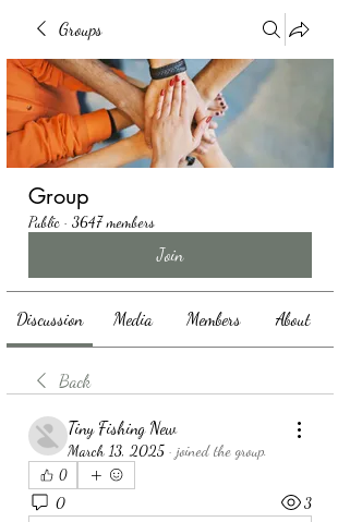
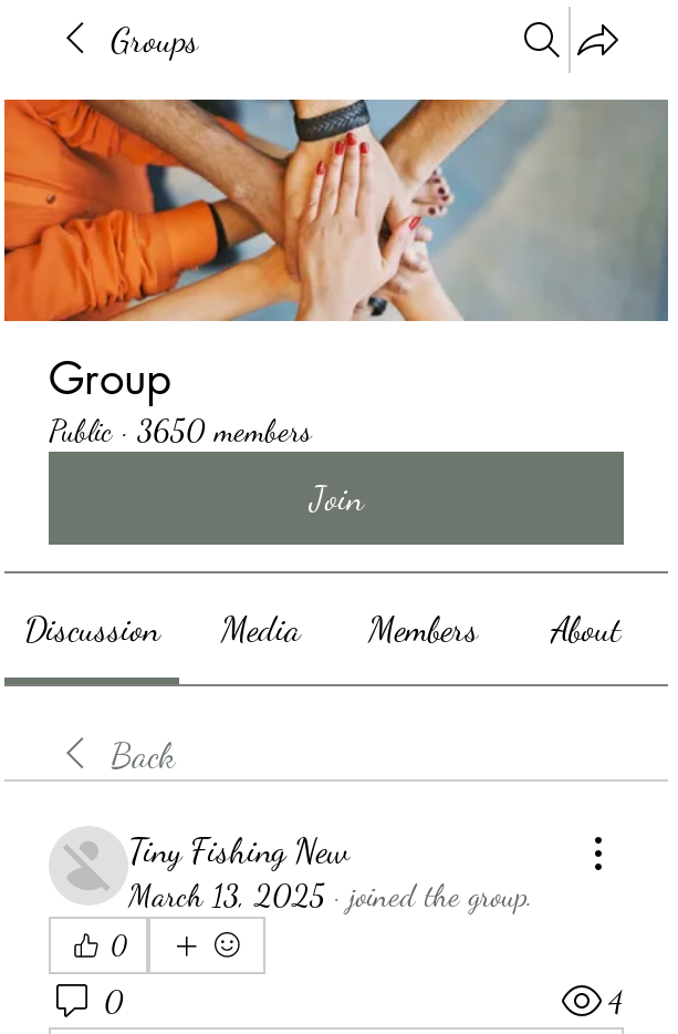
- Public · 3647 members
+ Public · 3650 members

- 3
+ 4
